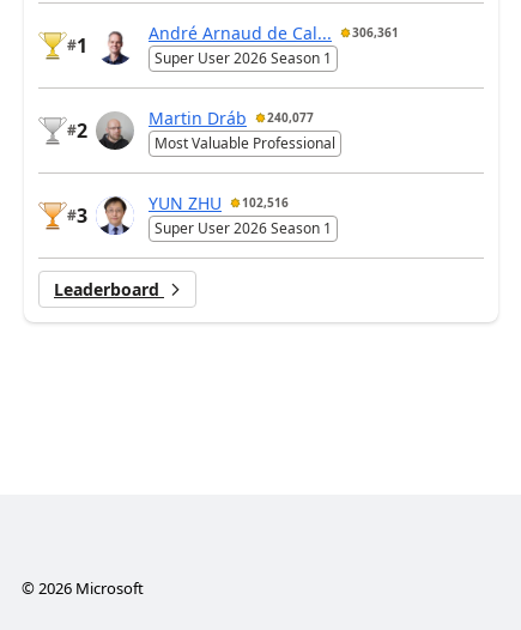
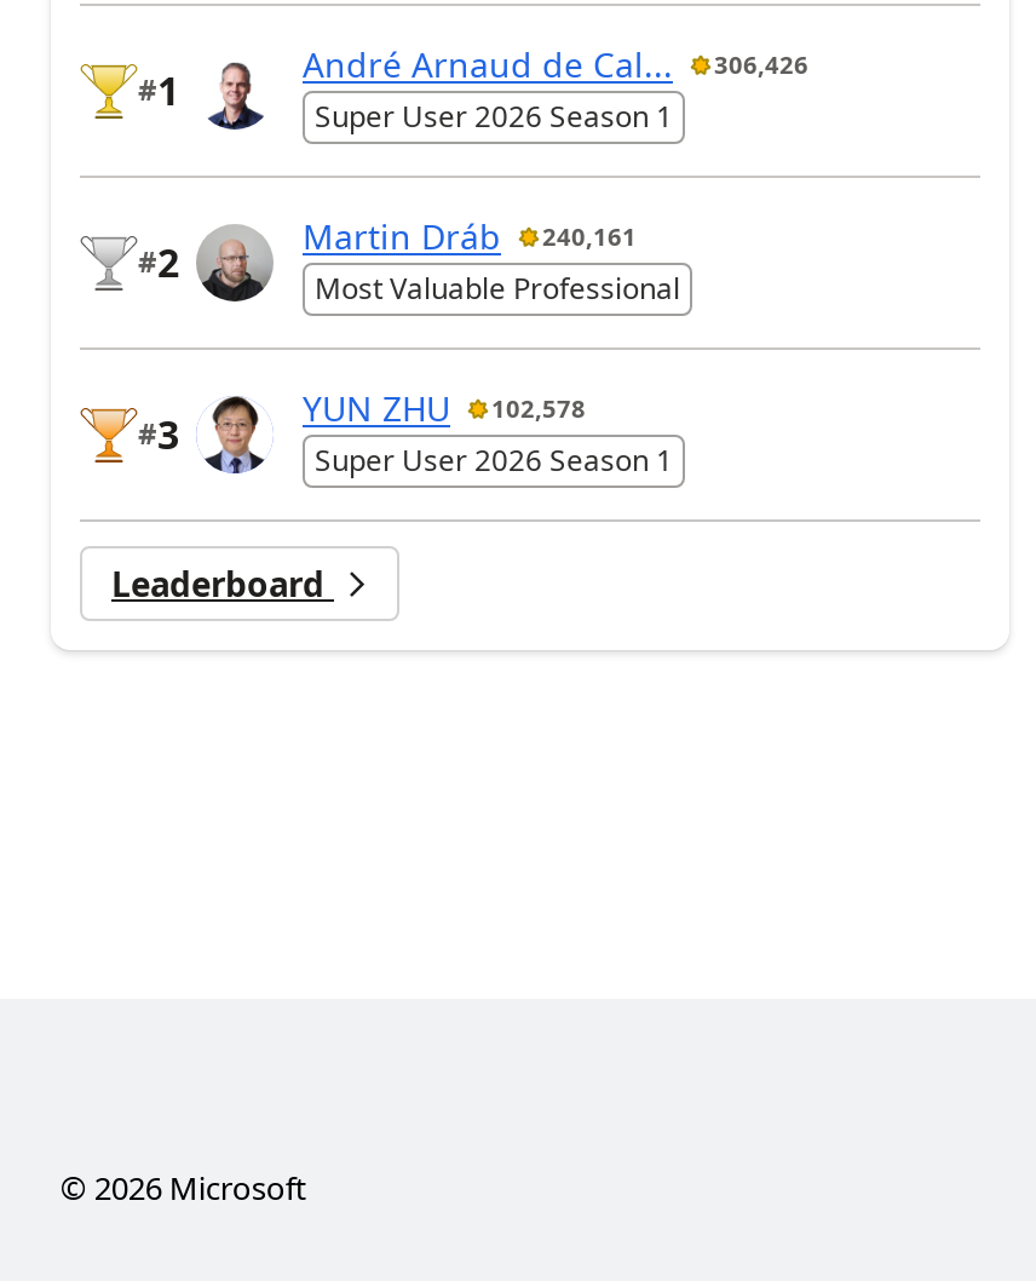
- André Arnaud de Cal... 306,361
+ André Arnaud de Cal... 306,426

- Martin Dráb 240,077
+ Martin Dráb 240,161

- YUN ZHU 102,516
+ YUN ZHU 102,578
